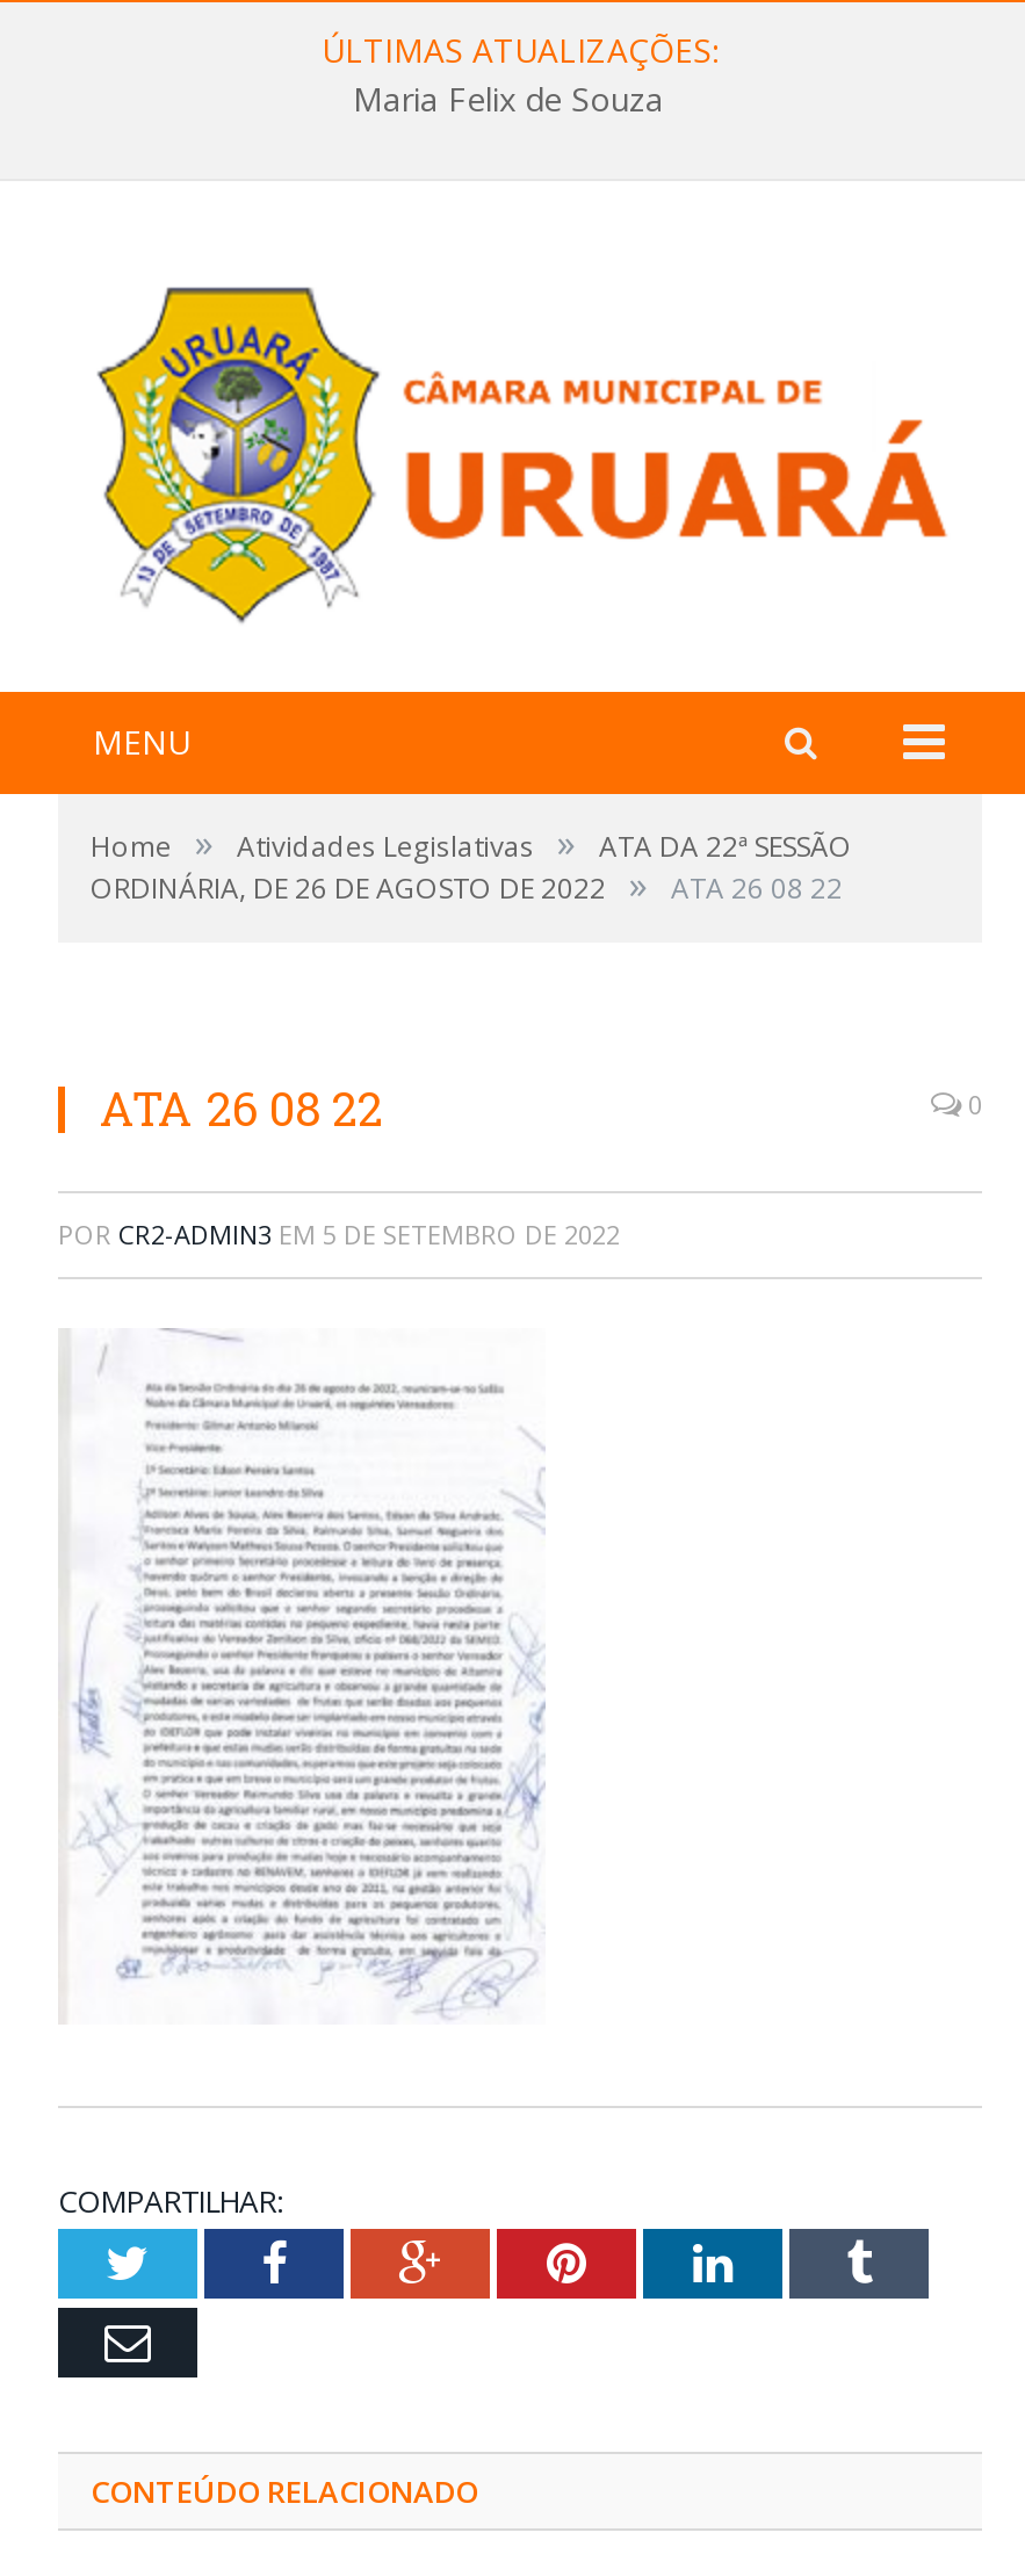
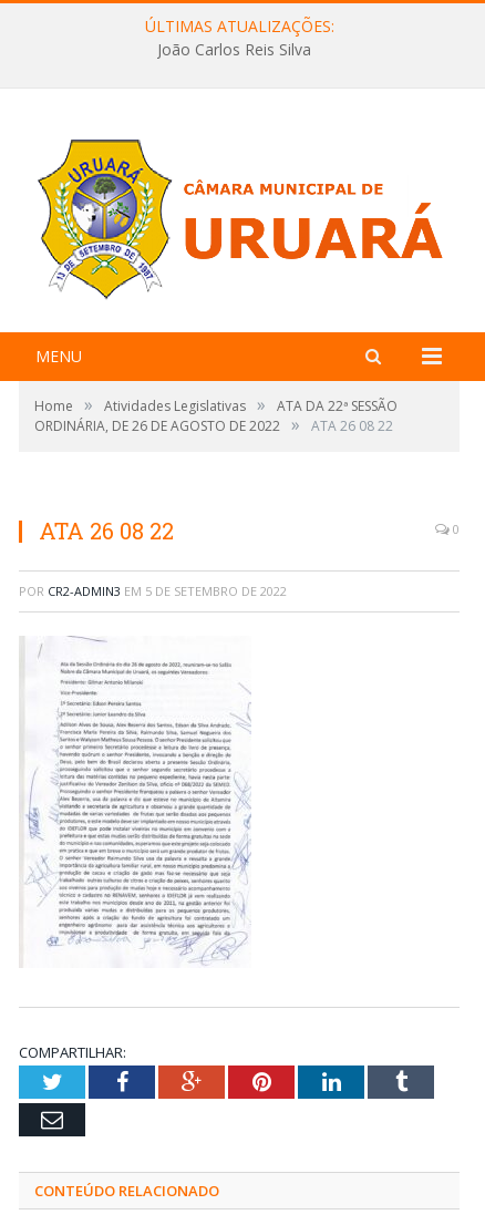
- Maria Felix de Souza
+ João Carlos Reis Silva
